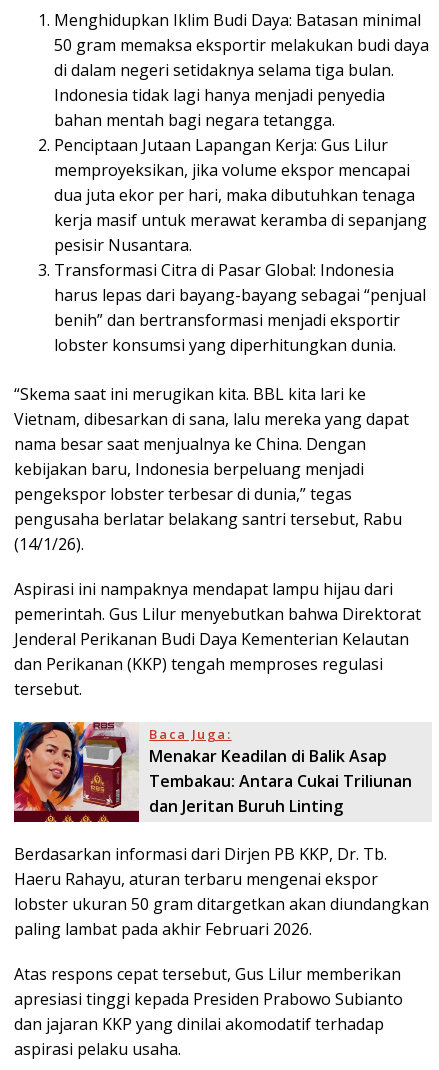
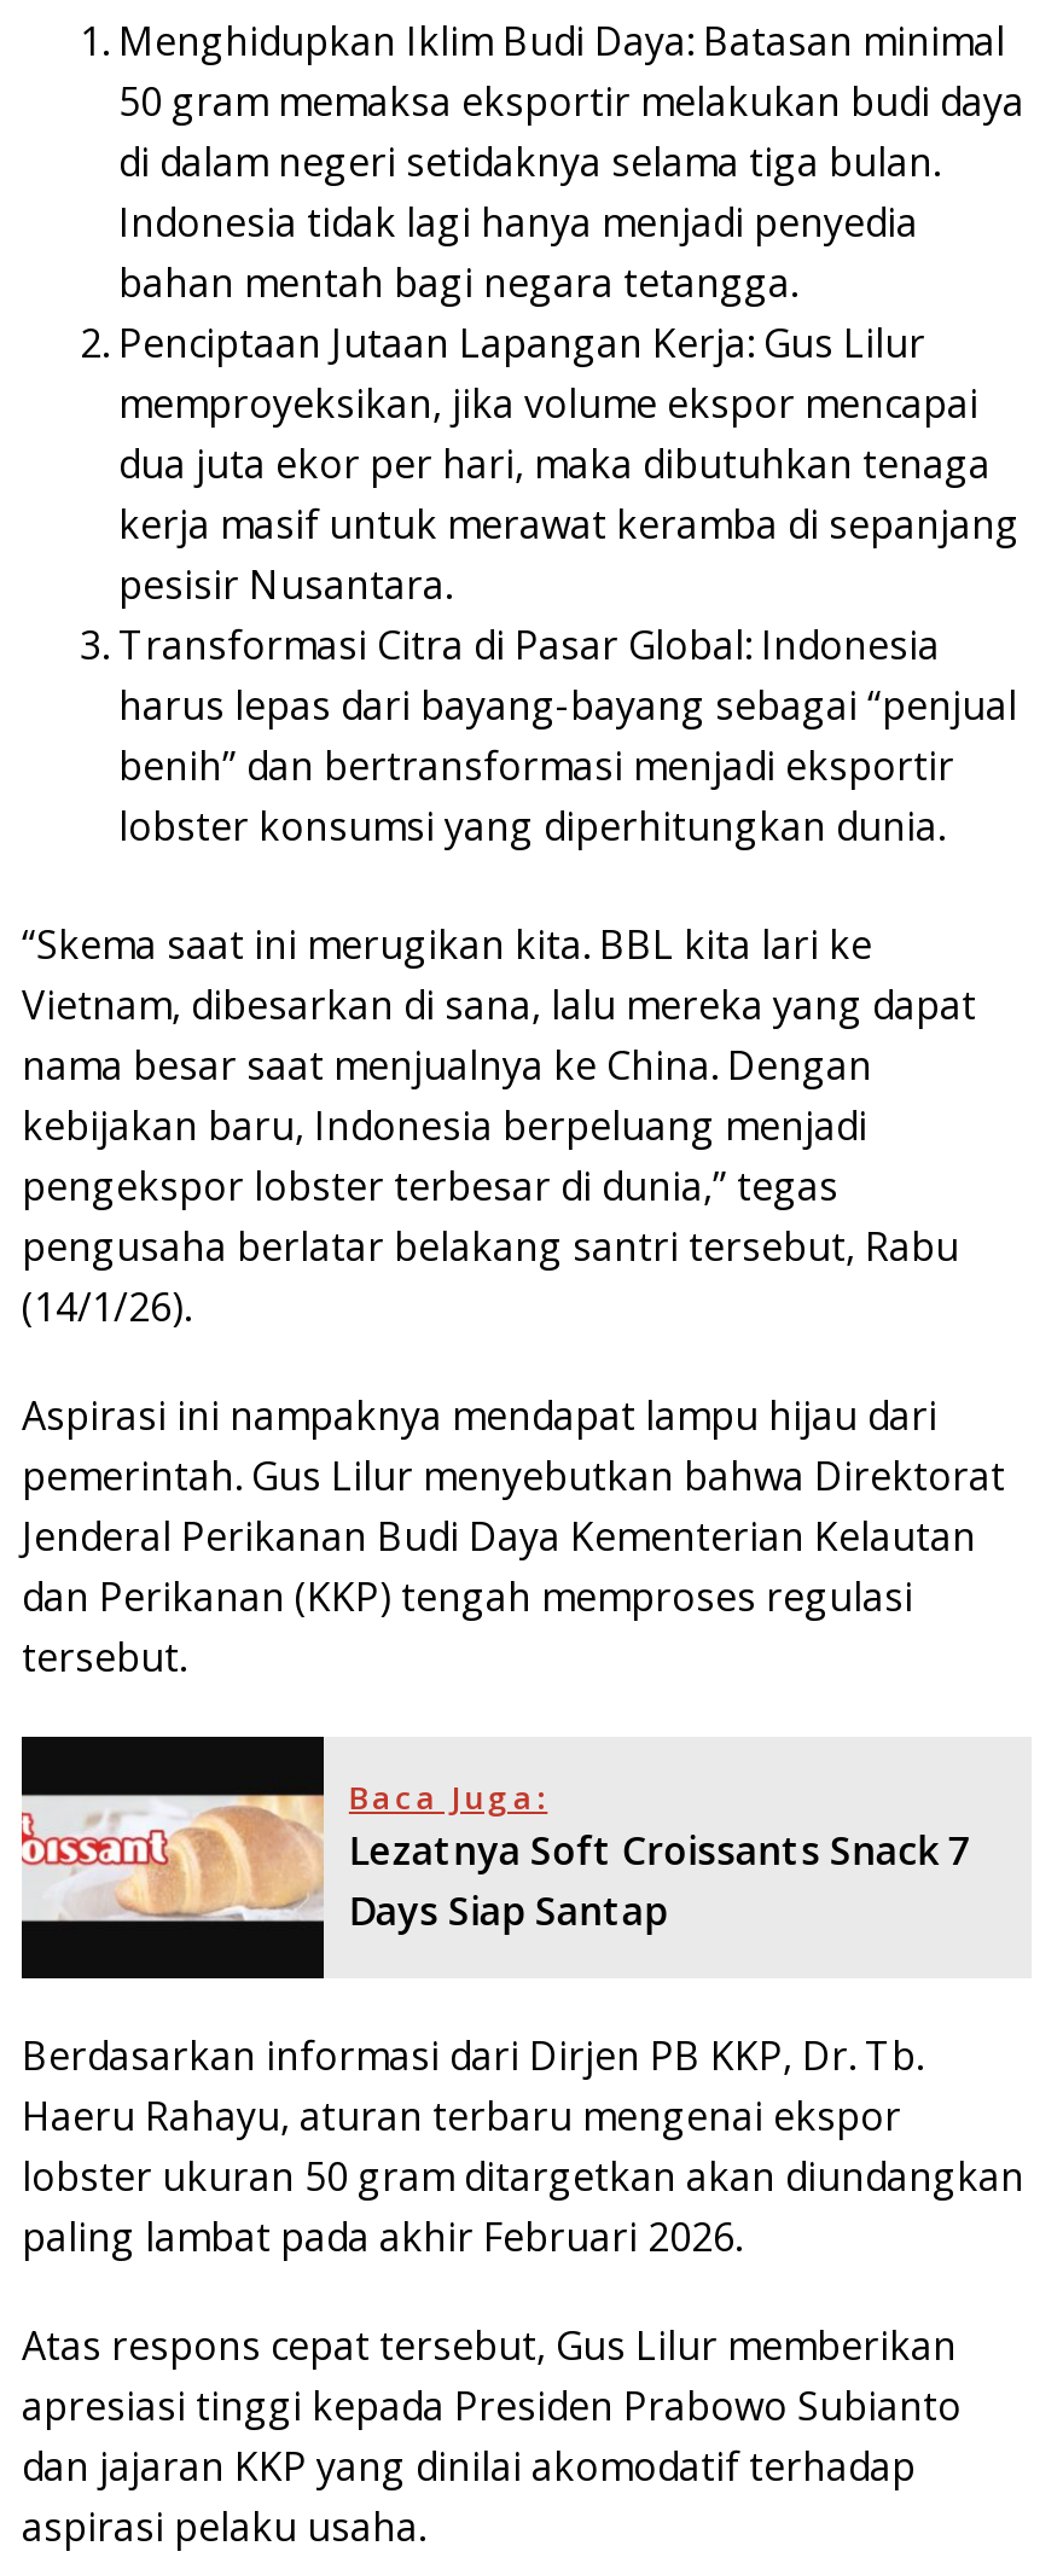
- [image]
- Menakar Keadilan di Balik Asap
- Tembakau: Antara Cukai Triliunan
- dan Jeritan Buruh Linting
+ [image]
+ Lezatnya Soft Croissants Snack 7
+ Days Siap Santap
